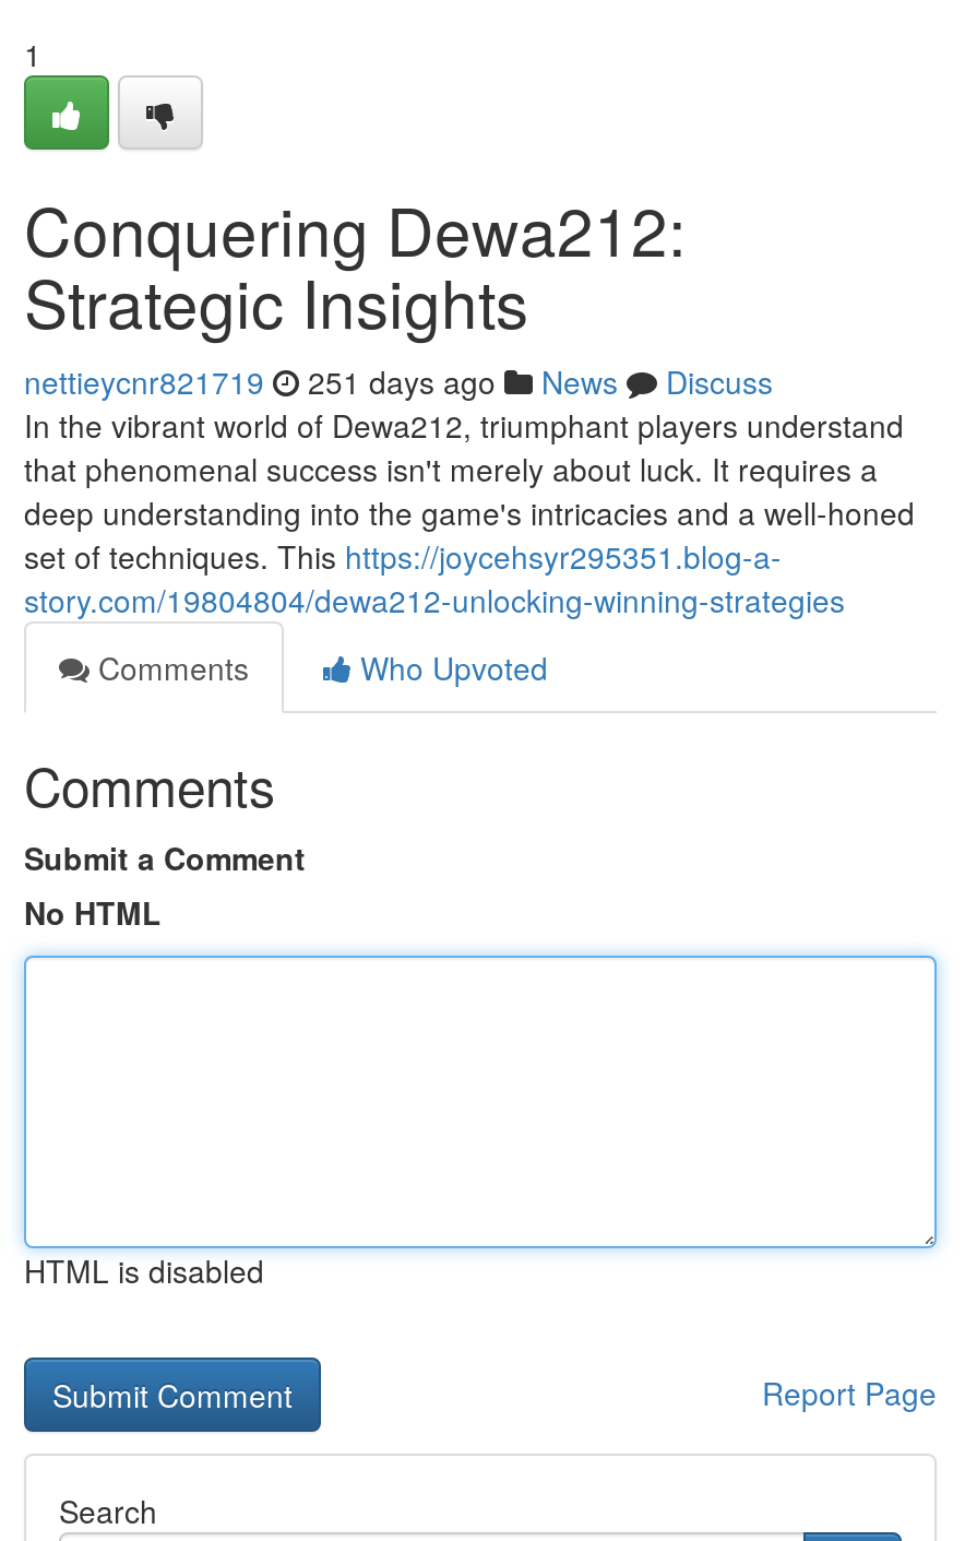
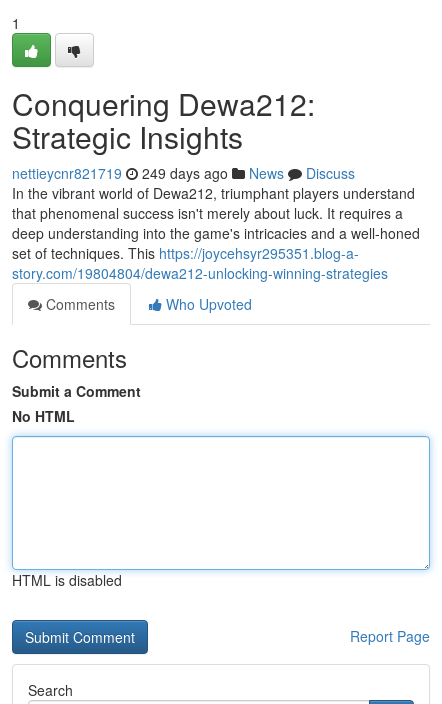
- nettieycnr821719 251 days ago News Discuss
+ nettieycnr821719 249 days ago News Discuss
